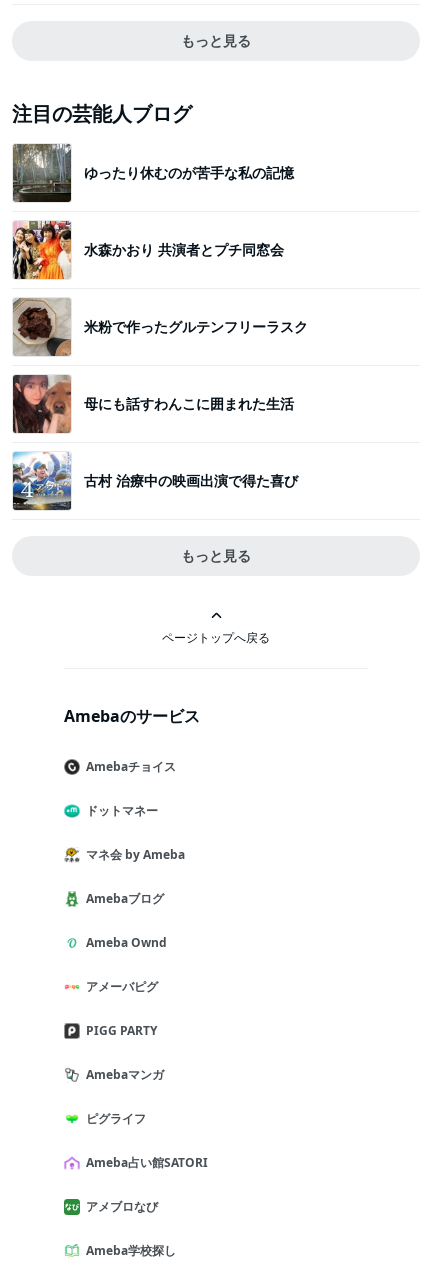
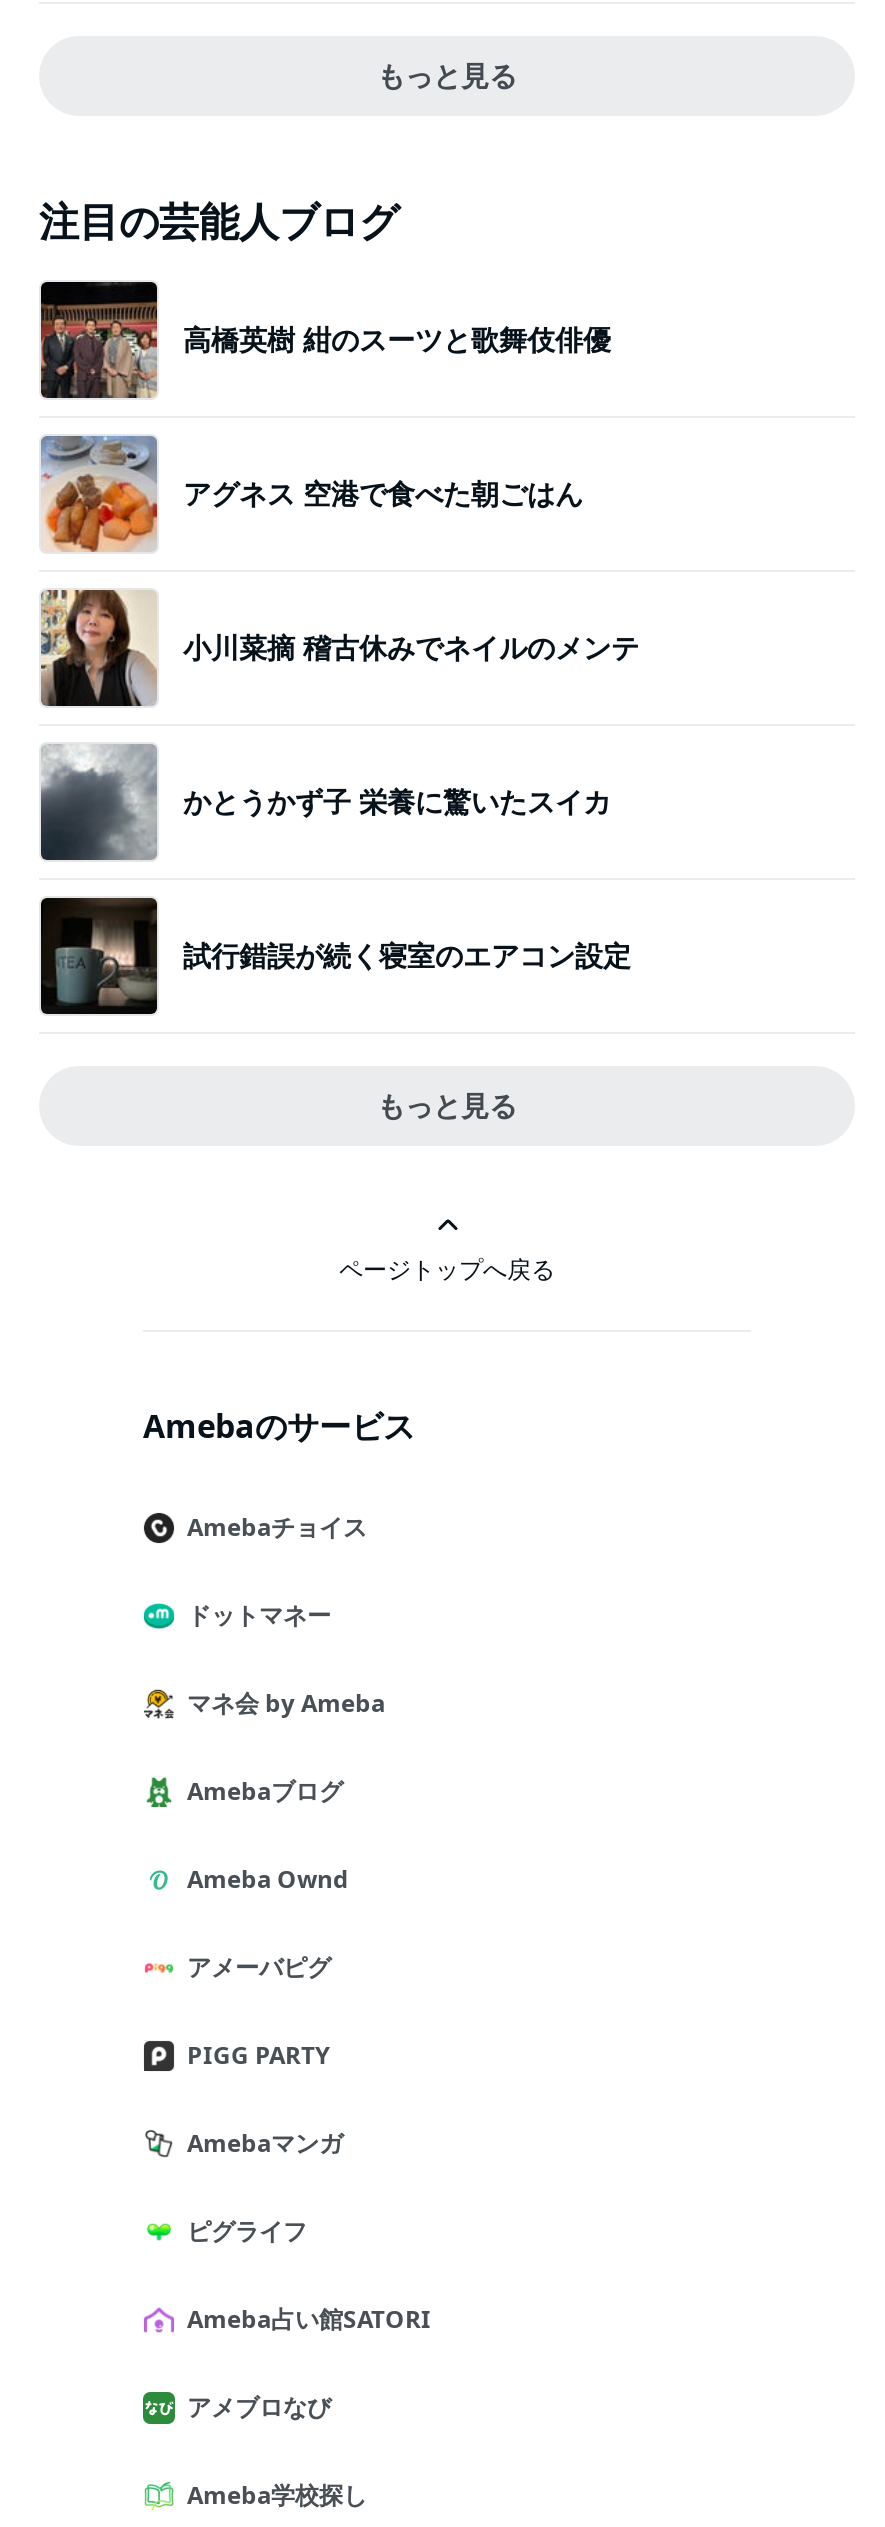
- [image]
- ゆったり休むのが苦手な私の記憶
+ [image]
+ 高橋英樹 紺のスーツと歌舞伎俳優

- [image]
- 水森かおり 共演者とプチ同窓会
+ [image]
+ アグネス 空港で食べた朝ごはん

- [image]
- 米粉で作ったグルテンフリーラスク
+ [image]
+ 小川菜摘 稽古休みでネイルのメンテ

- [image]
- 母にも話すわんこに囲まれた生活
+ [image]
+ かとうかず子 栄養に驚いたスイカ

- [image]
- 古村 治療中の映画出演で得た喜び
+ [image]
+ 試行錯誤が続く寝室のエアコン設定
